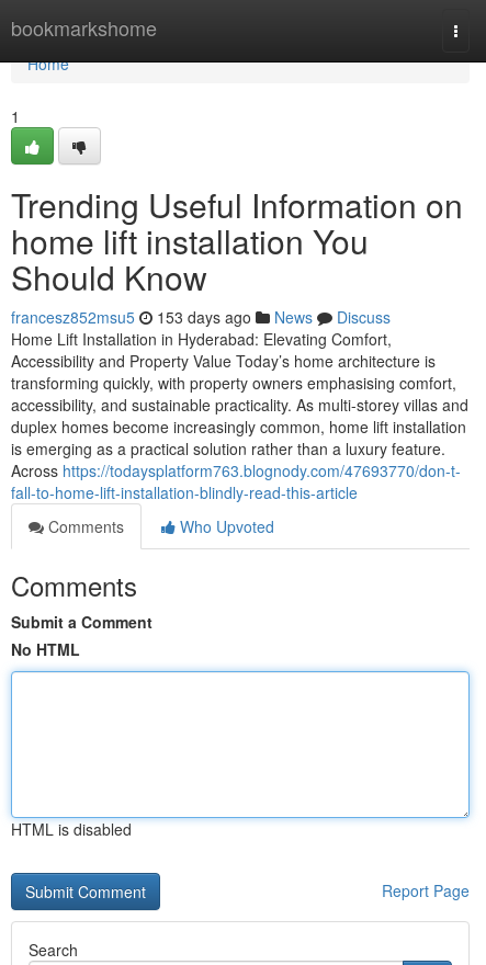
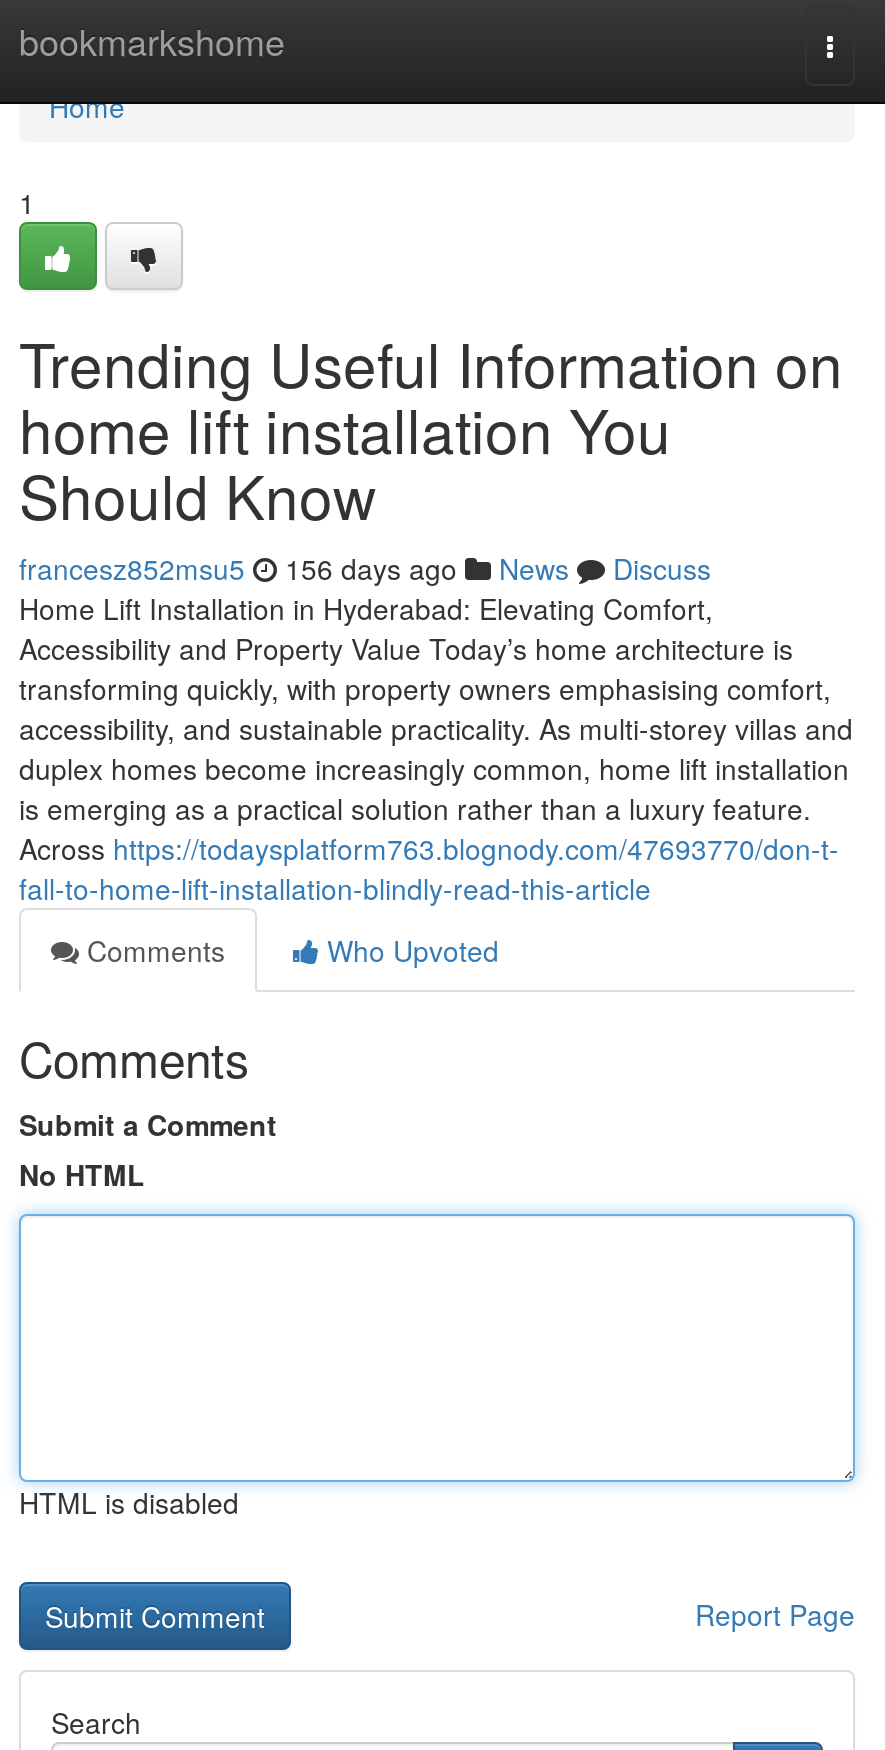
- francesz852msu5 153 days ago News Discuss
+ francesz852msu5 156 days ago News Discuss
